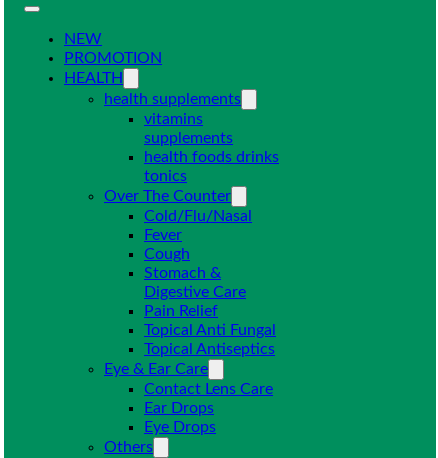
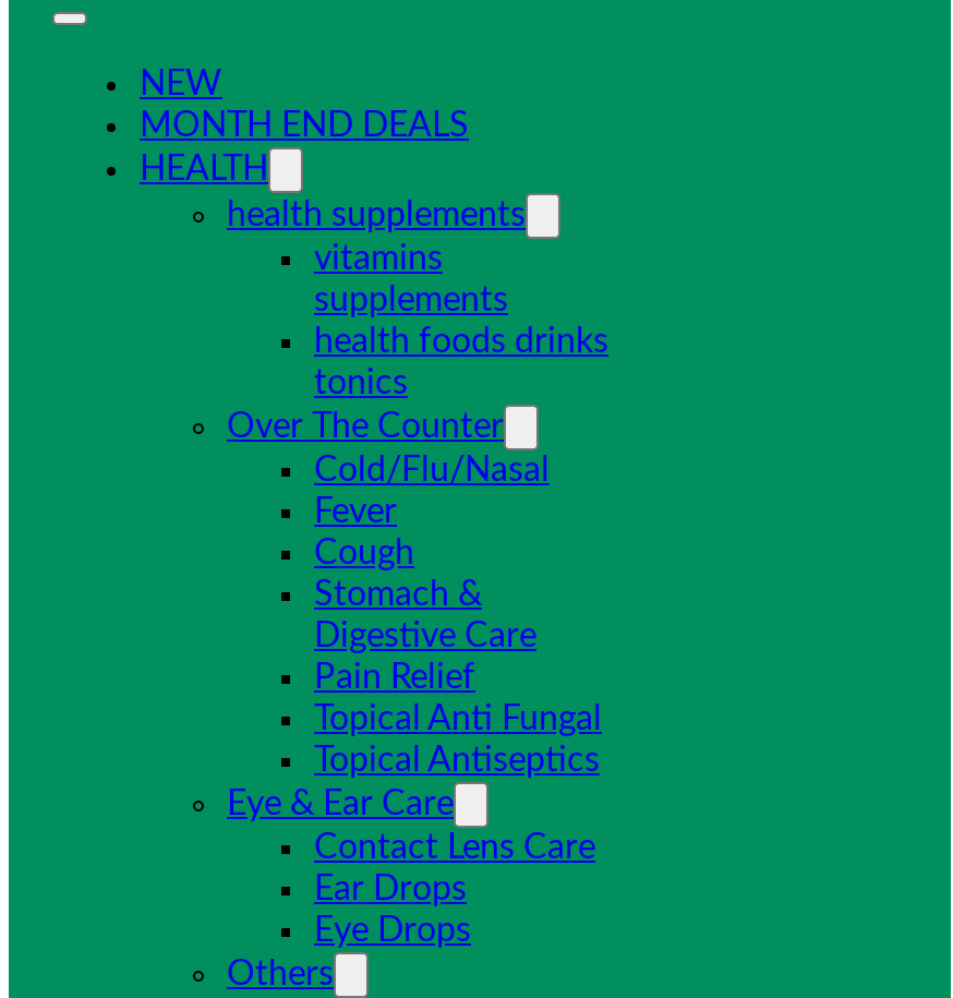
- PROMOTION
+ MONTH END DEALS
